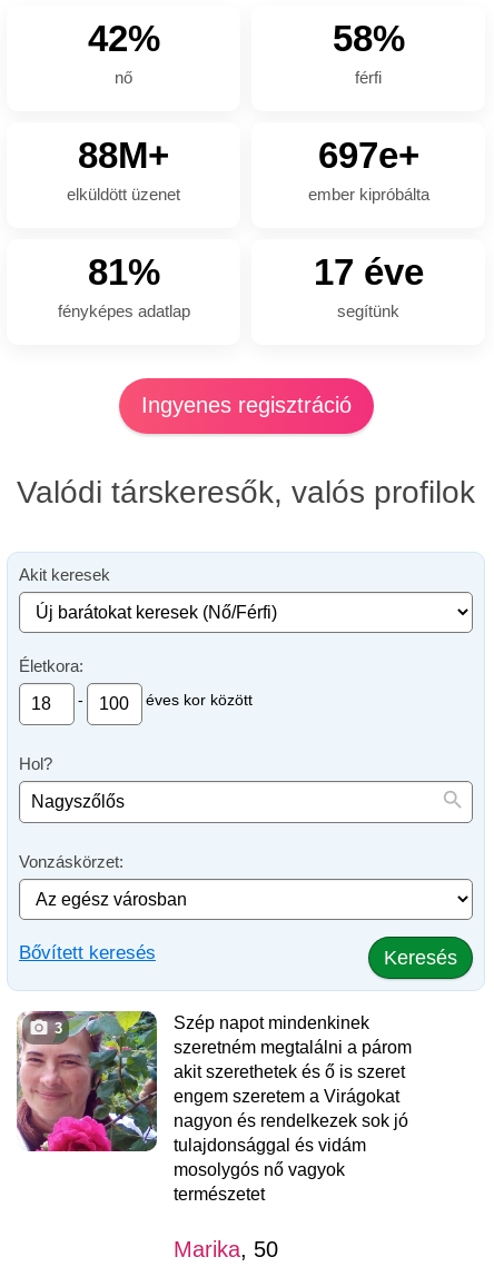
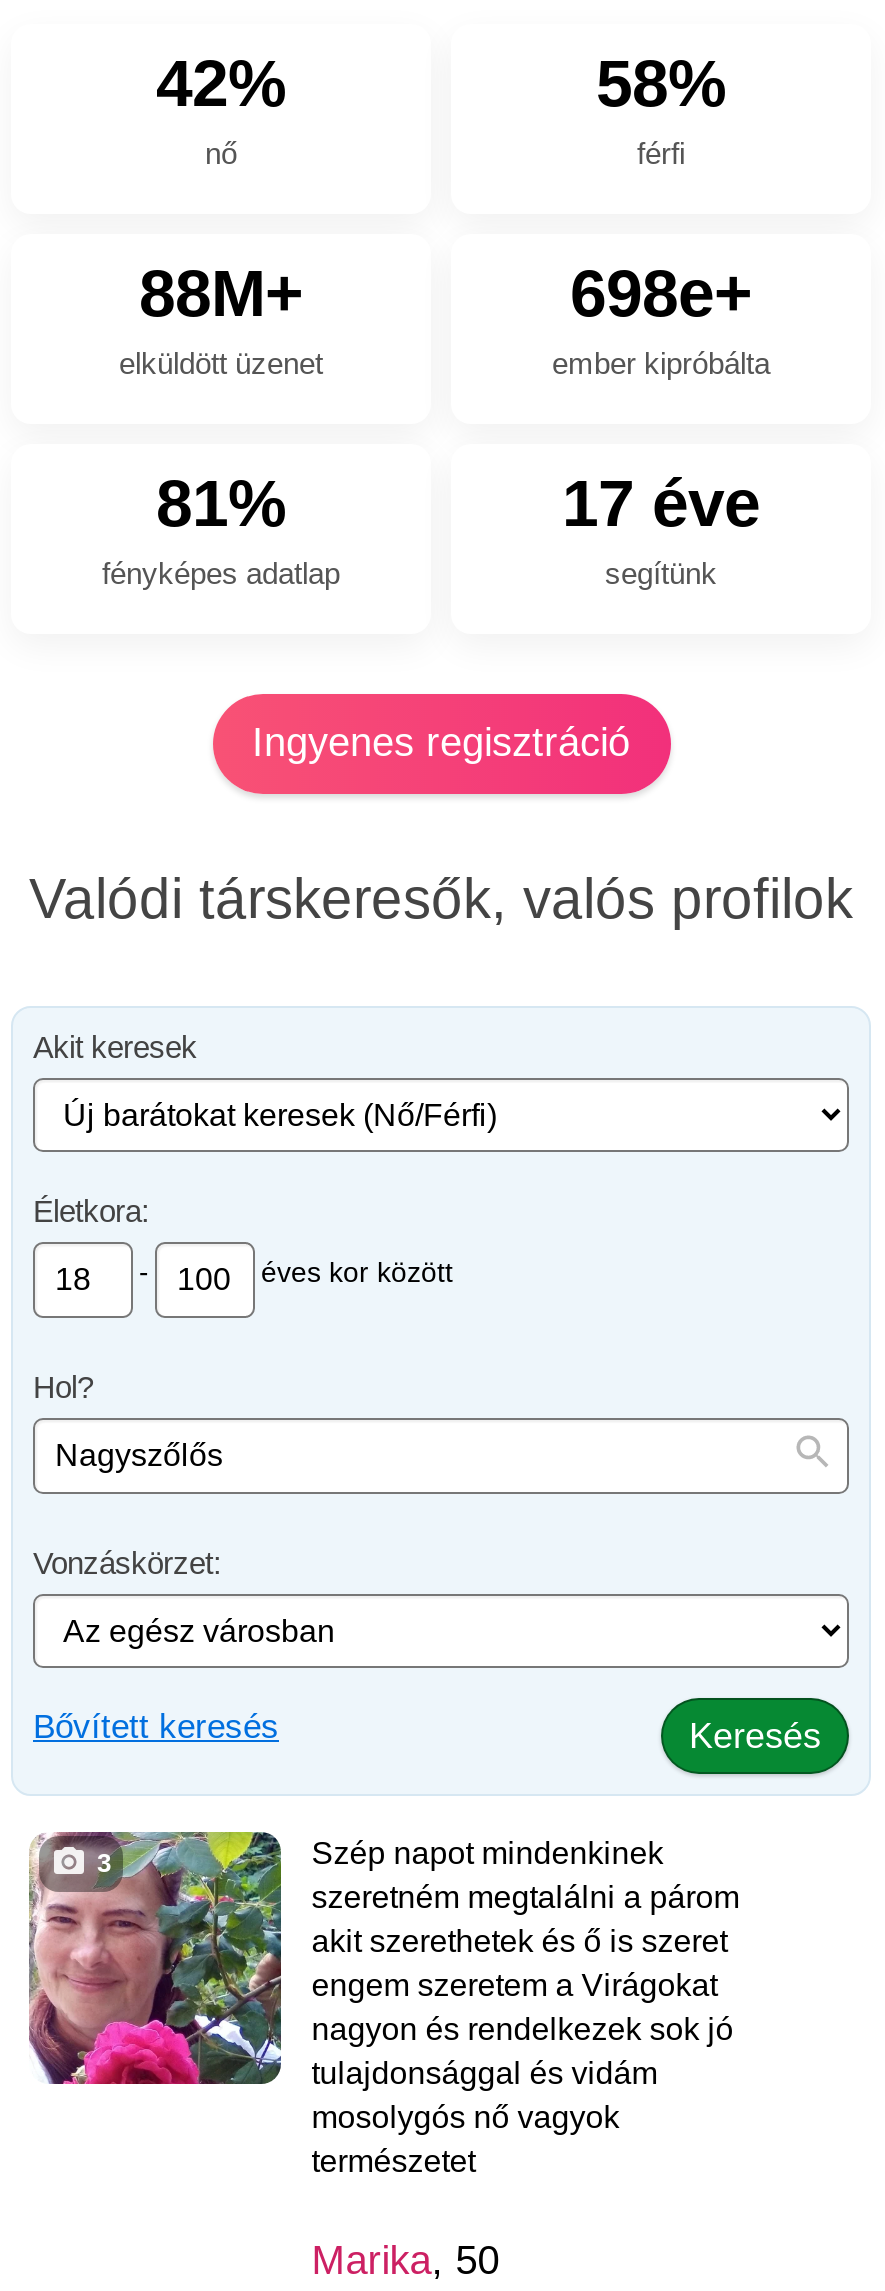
- 697e+
+ 698e+
